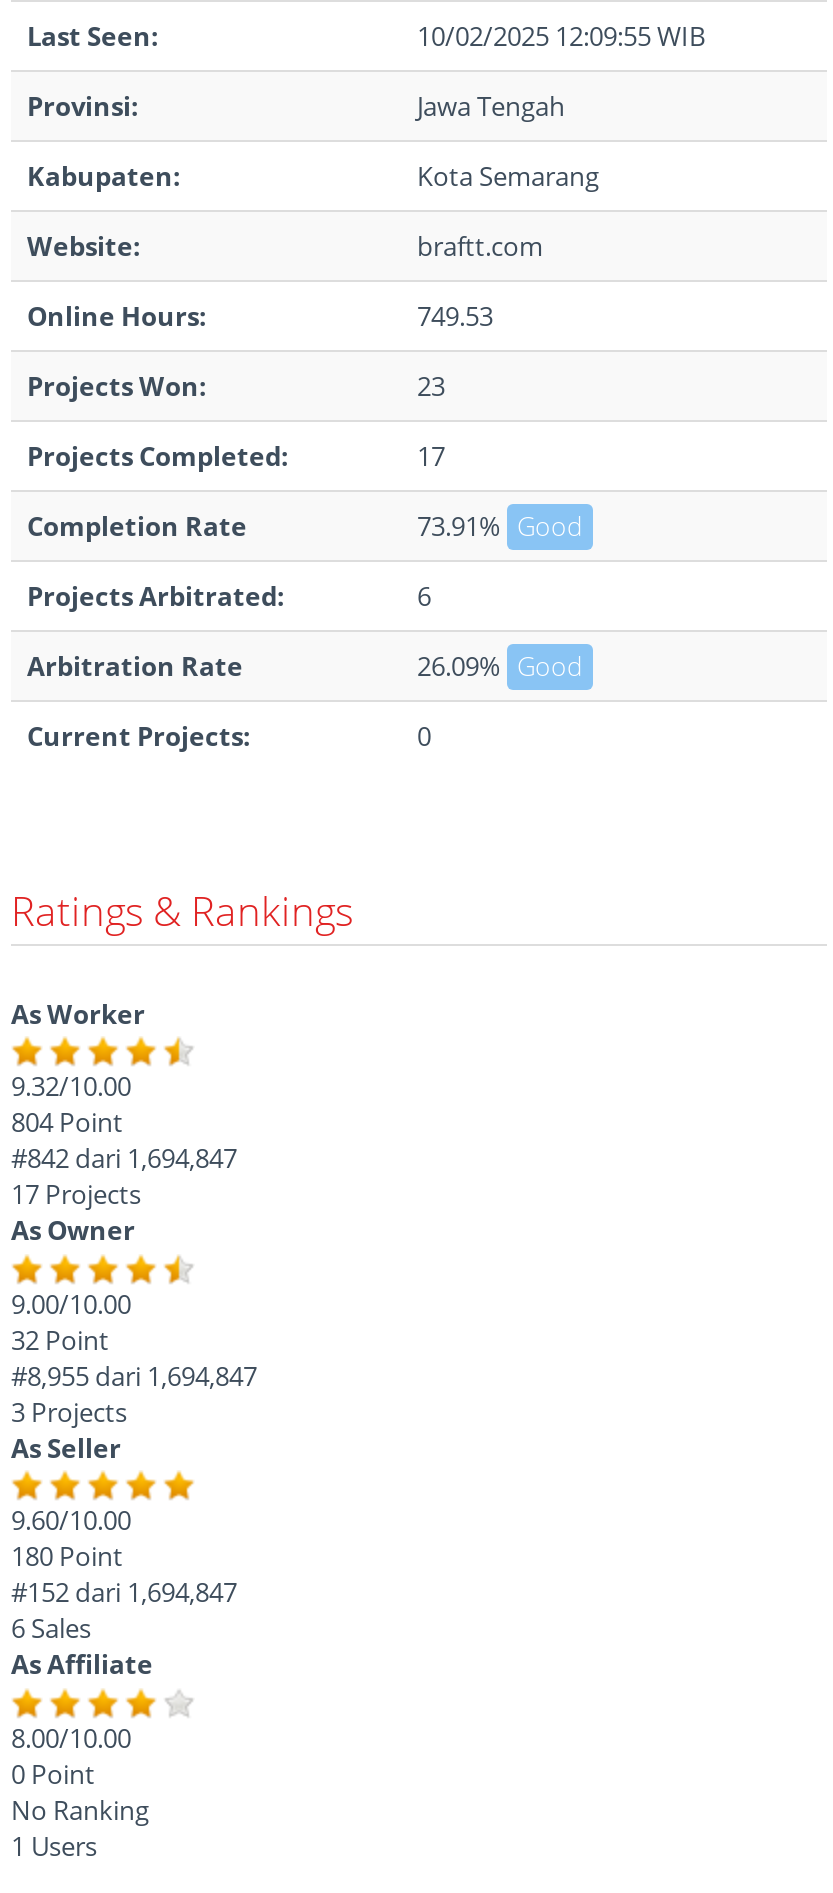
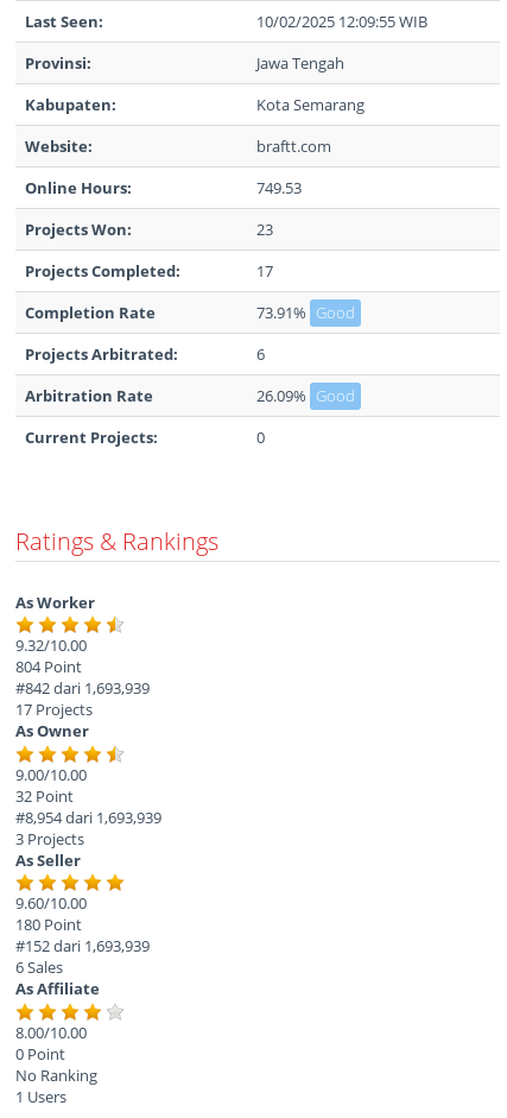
- #842 dari 1,694,847
+ #842 dari 1,693,939

- #8,955 dari 1,694,847
+ #8,954 dari 1,693,939

- #152 dari 1,694,847
+ #152 dari 1,693,939
